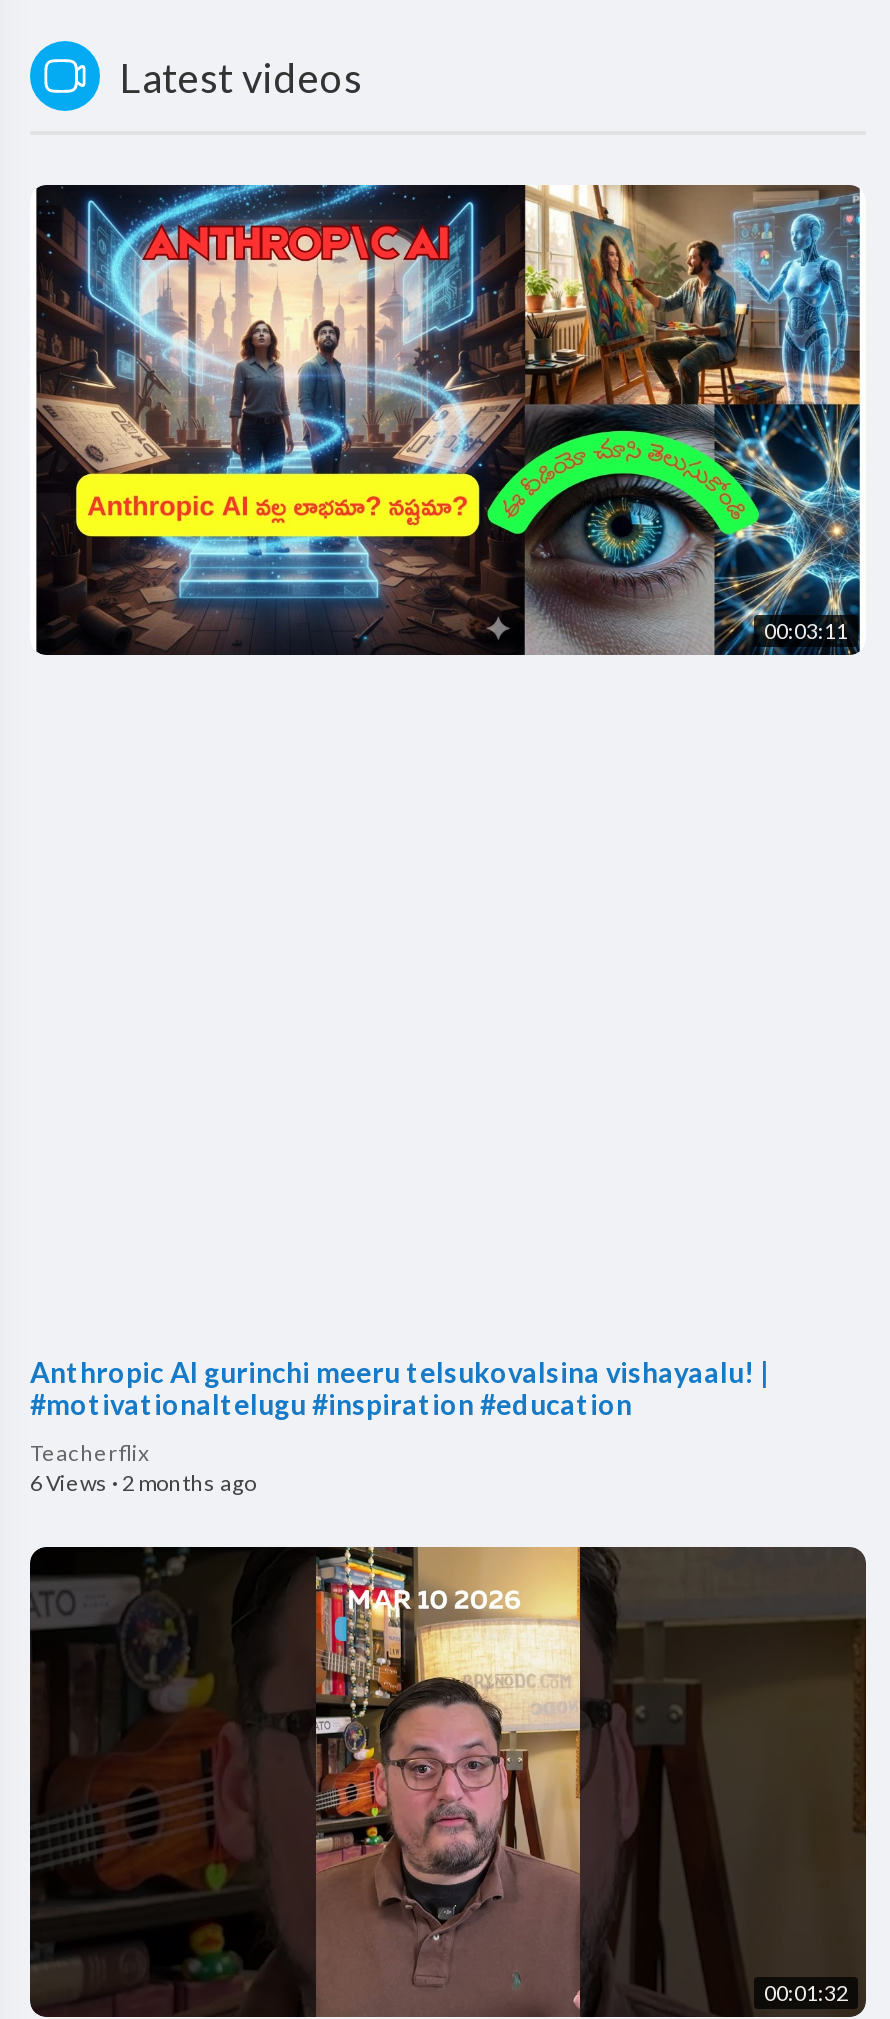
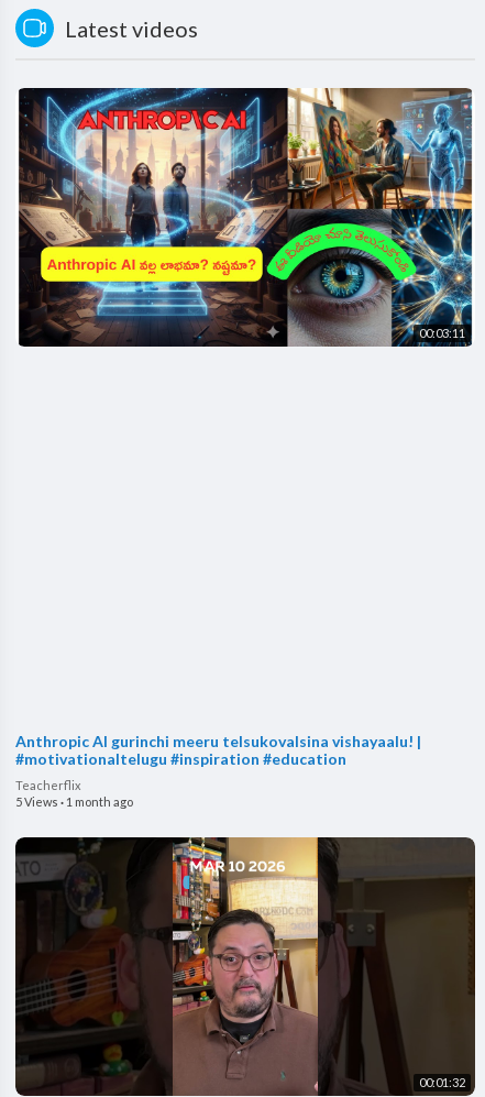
- 6 Views · 2 months ago
+ 5 Views · 1 month ago
